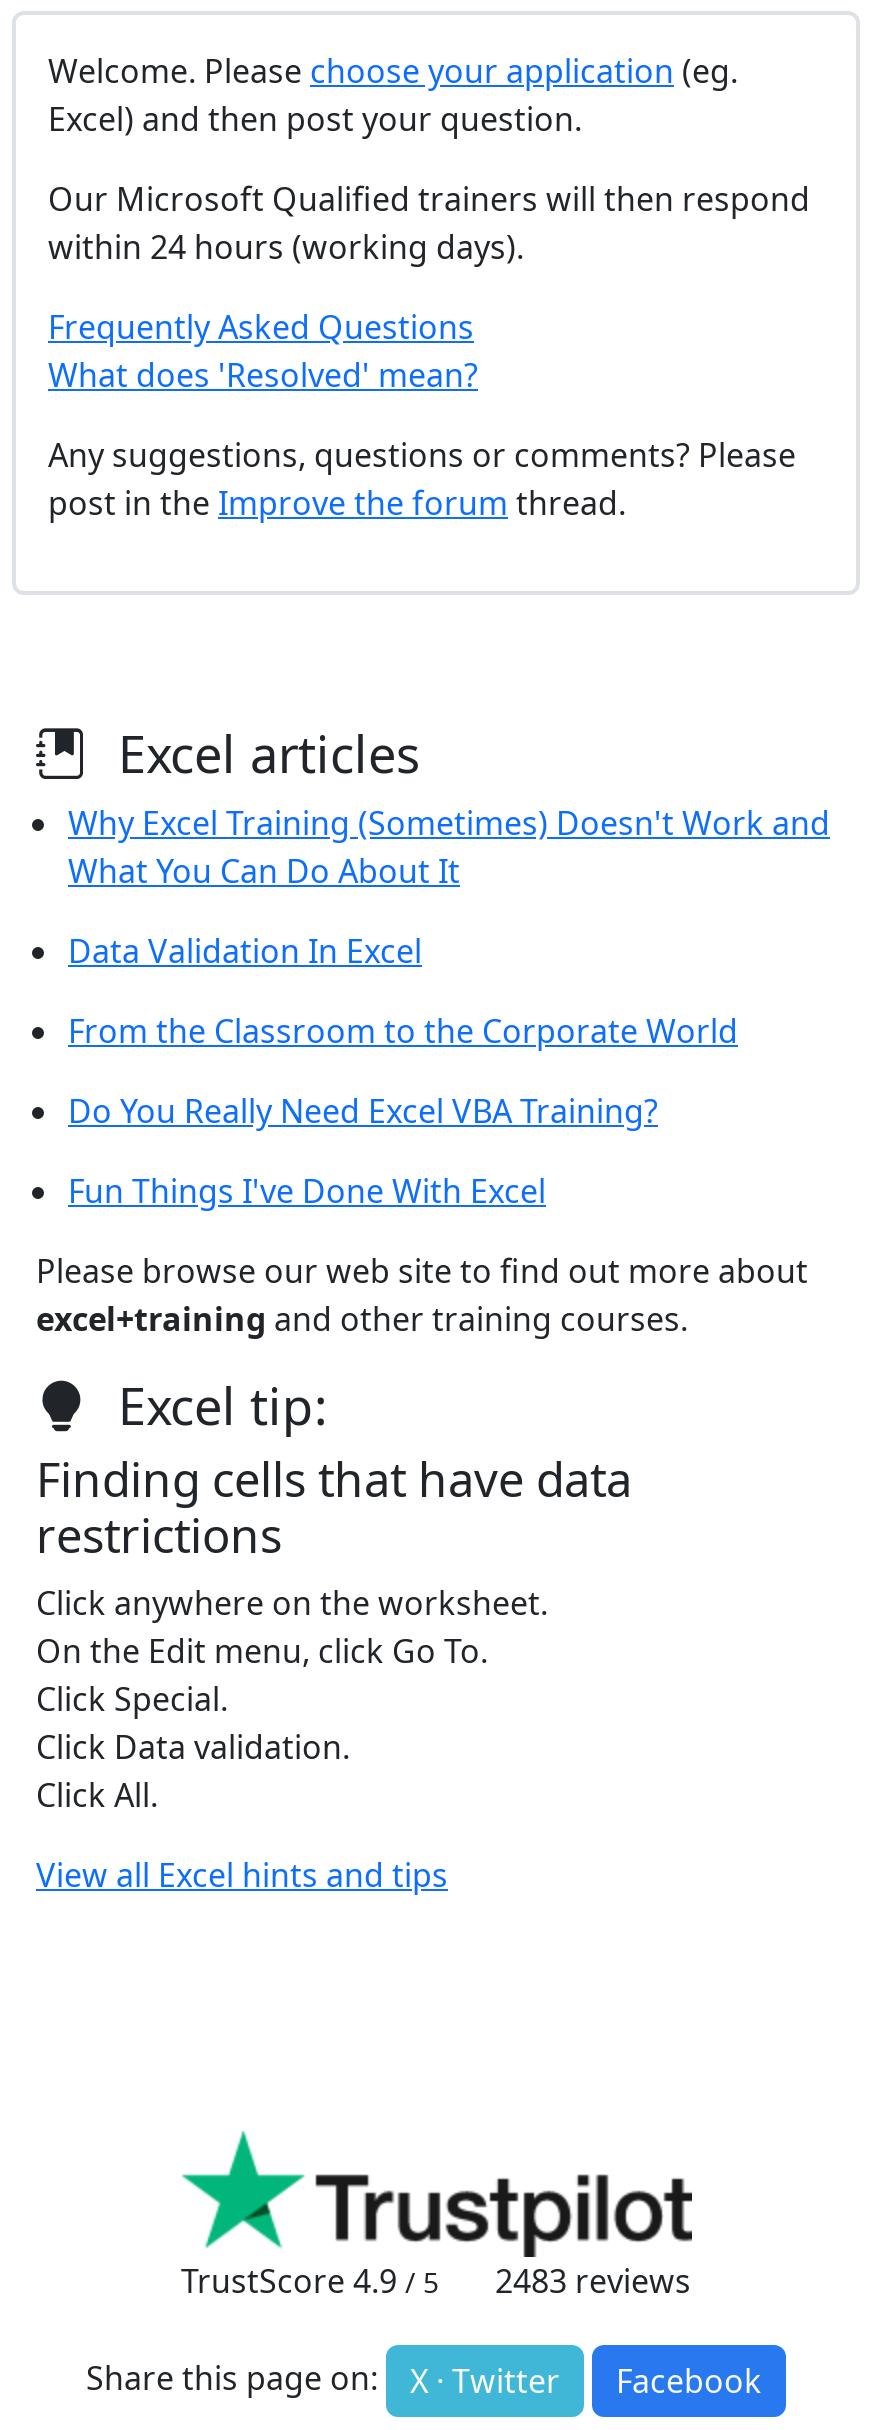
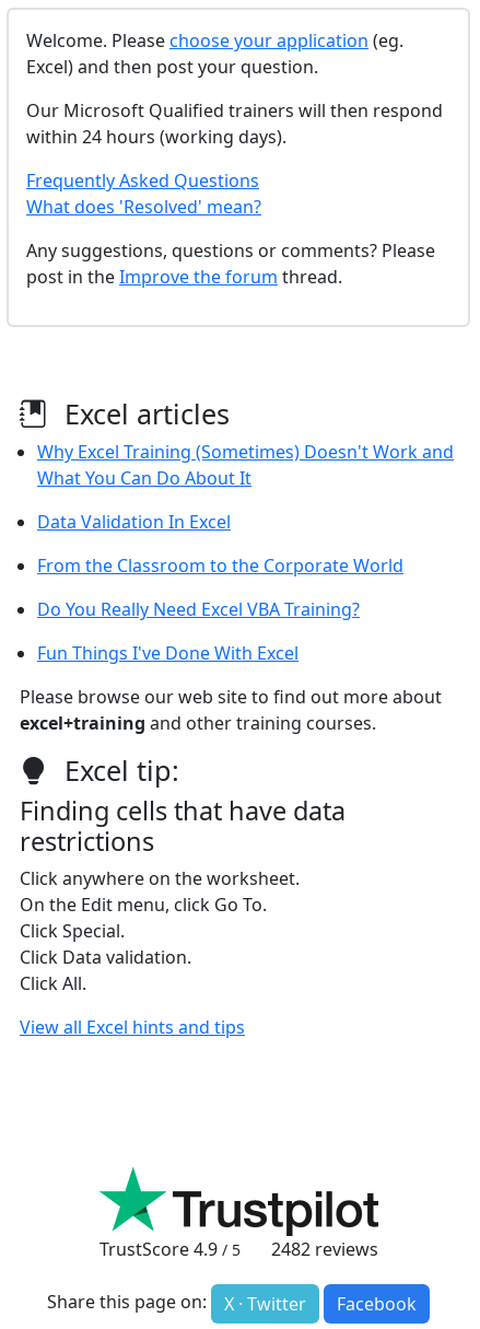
- TrustScore 4.9 / 5 2483 reviews
+ TrustScore 4.9 / 5 2482 reviews
